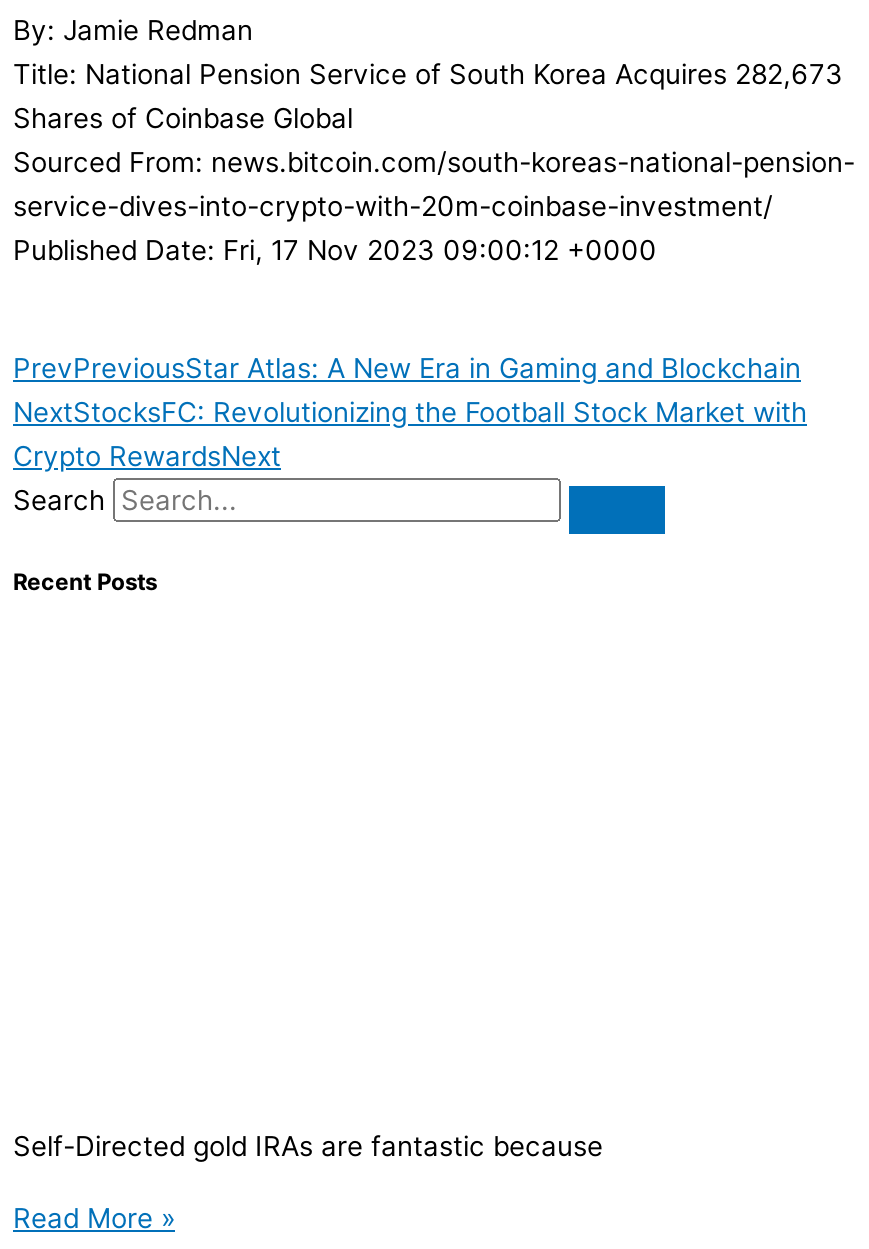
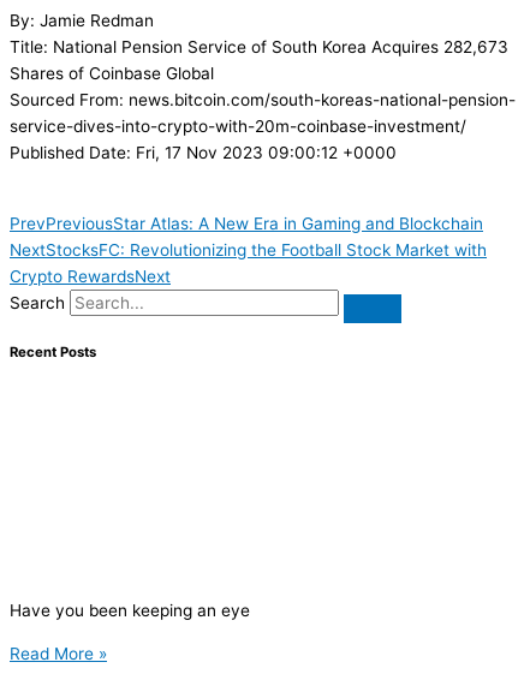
- Self-Directed gold IRAs are fantastic because
+ Have you been keeping an eye
